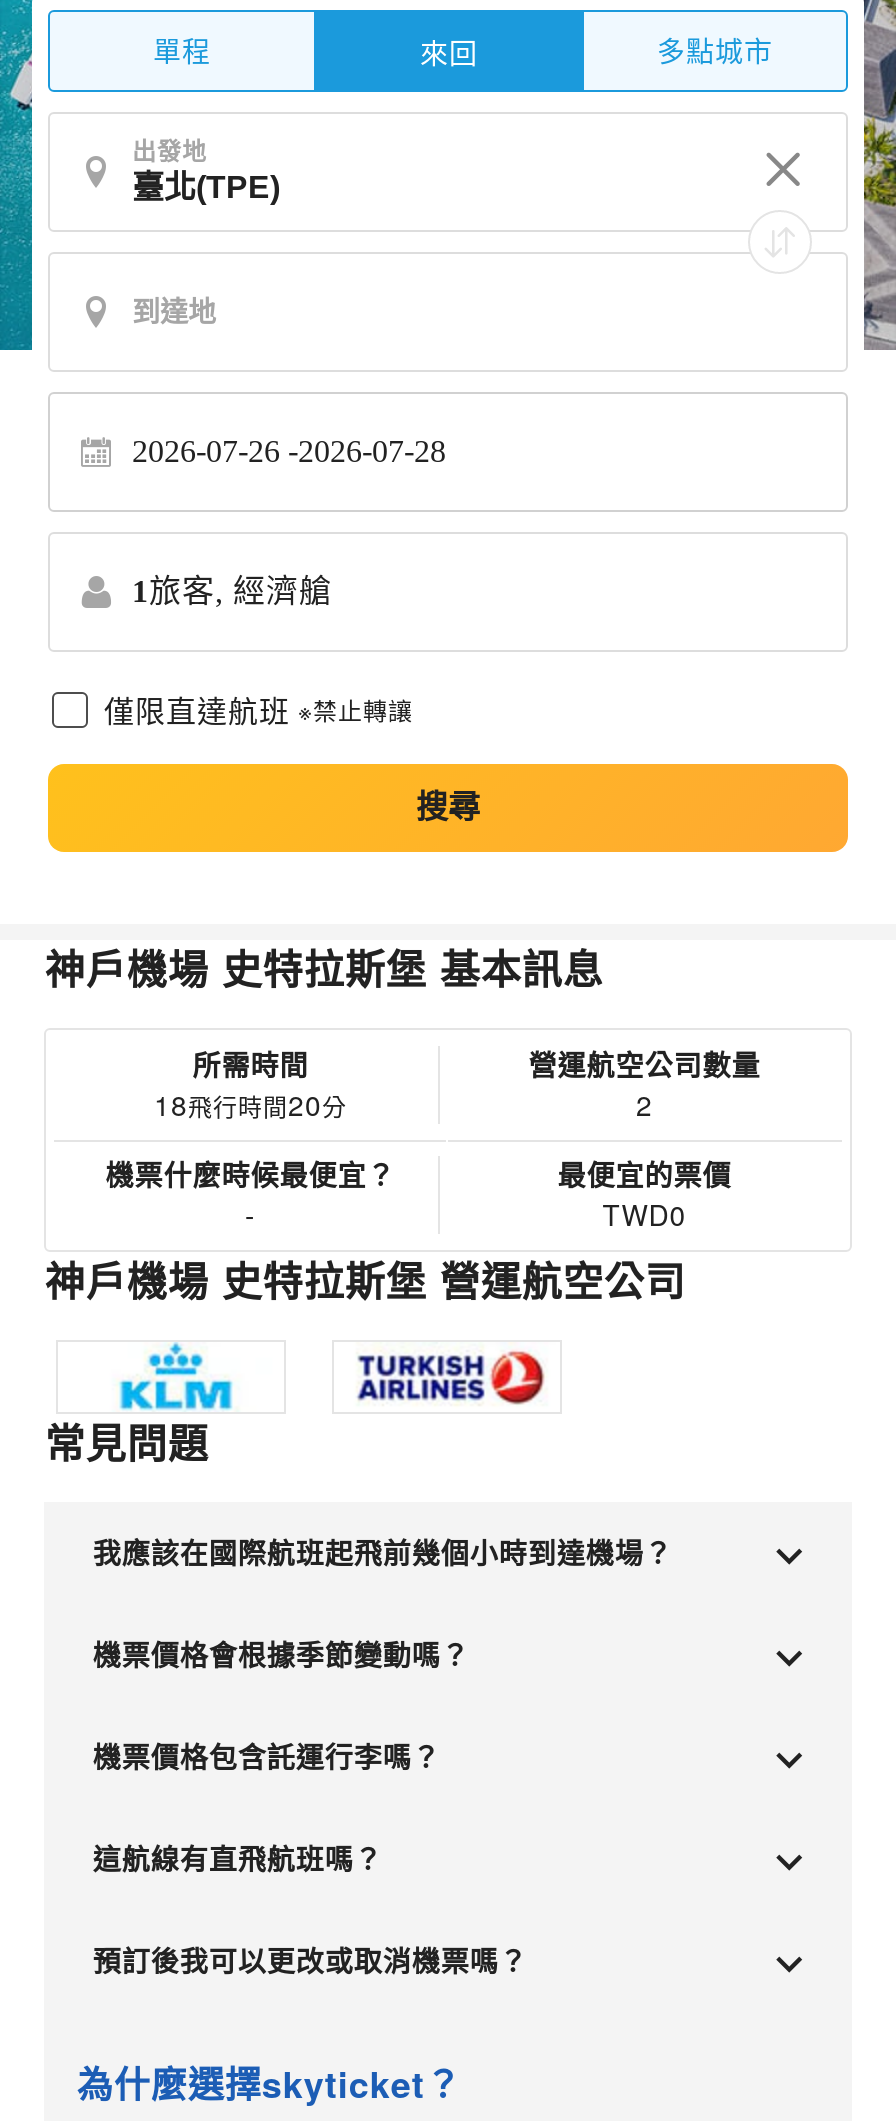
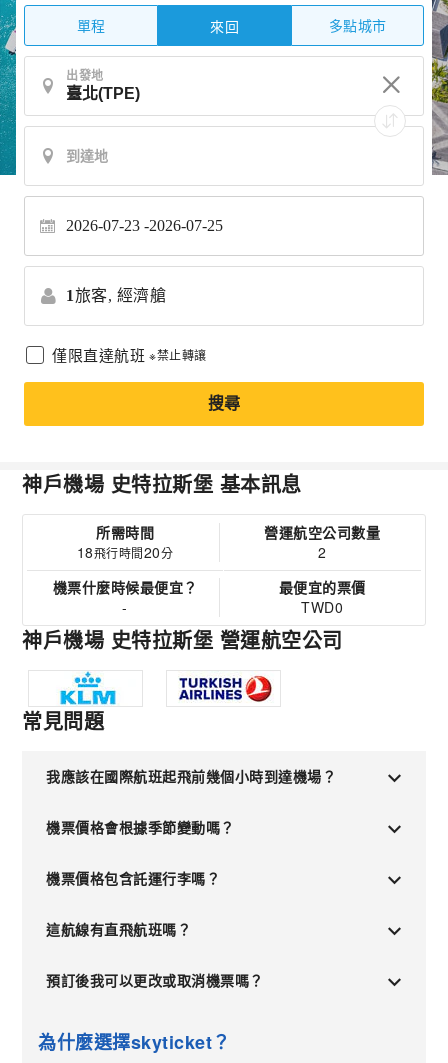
- 2026-07-26 -2026-07-28
+ 2026-07-23 -2026-07-25
